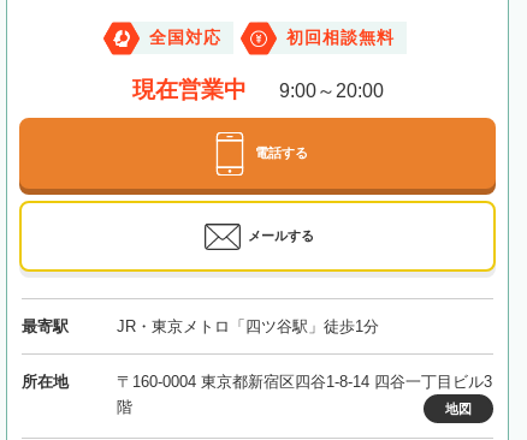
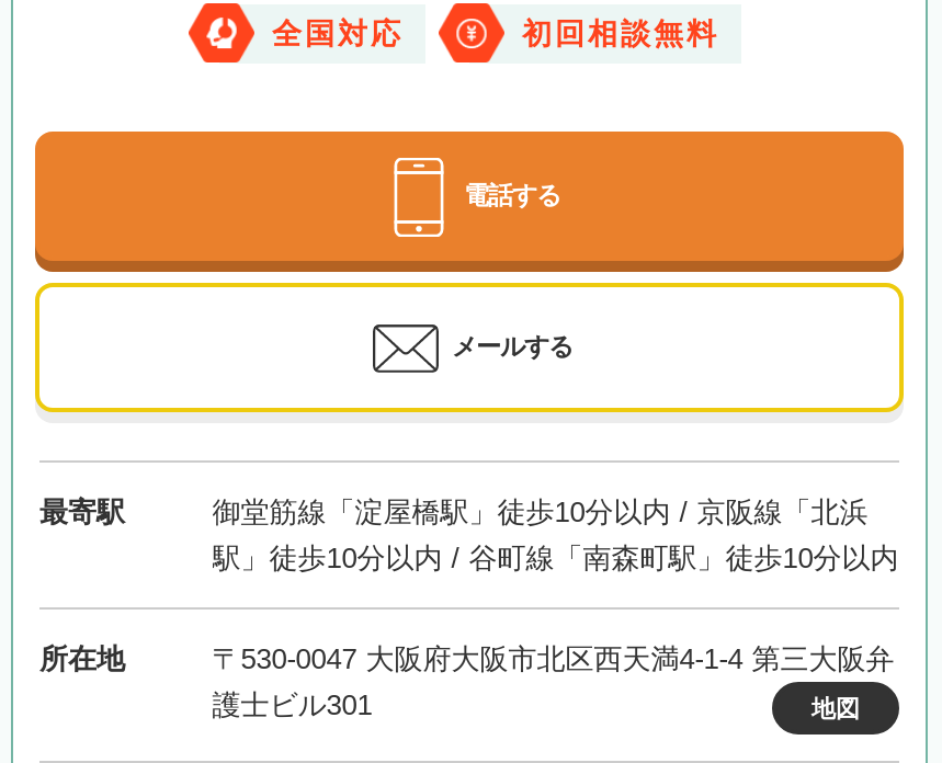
- 現在営業中
- 9:00～20:00

moved up: 電話する | メールする | 最寄駅

- JR・東京メトロ「四ツ谷駅」徒歩1分
+ 御堂筋線「淀屋橋駅」徒歩10分以内 / 京阪線「北浜
+ 駅」徒歩10分以内 / 谷町線「南森町駅」徒歩10分以内

- 〒160-0004 東京都新宿区四谷1-8-14 四谷一丁目ビル3
- 階
+ 〒530-0047 大阪府大阪市北区西天満4-1-4 第三大阪弁
+ 護士ビル301
